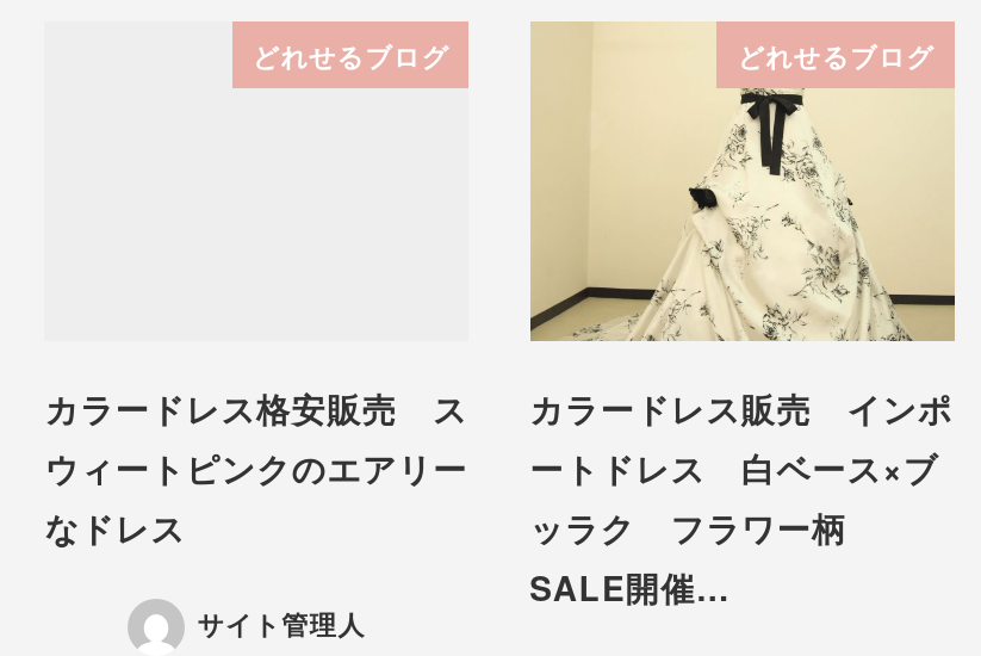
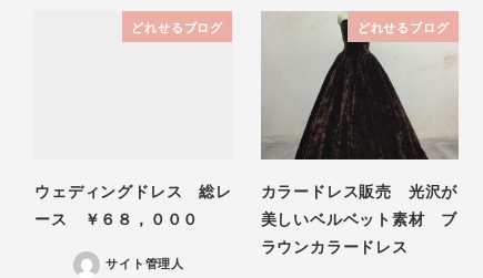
- [image]
- カラードレス販売 インポ
- ートドレス 白ベース×ブ
- ッラク フラワー柄
- SALE開催…
+ [image]
+ カラードレス販売 光沢が
+ 美しいベルベット素材 ブ
+ ラウンカラードレス

- カラードレス格安販売 ス
- ウィートピンクのエアリー
- なドレス
+ ウェディングドレス 総レ
+ ース ￥６８，０００
